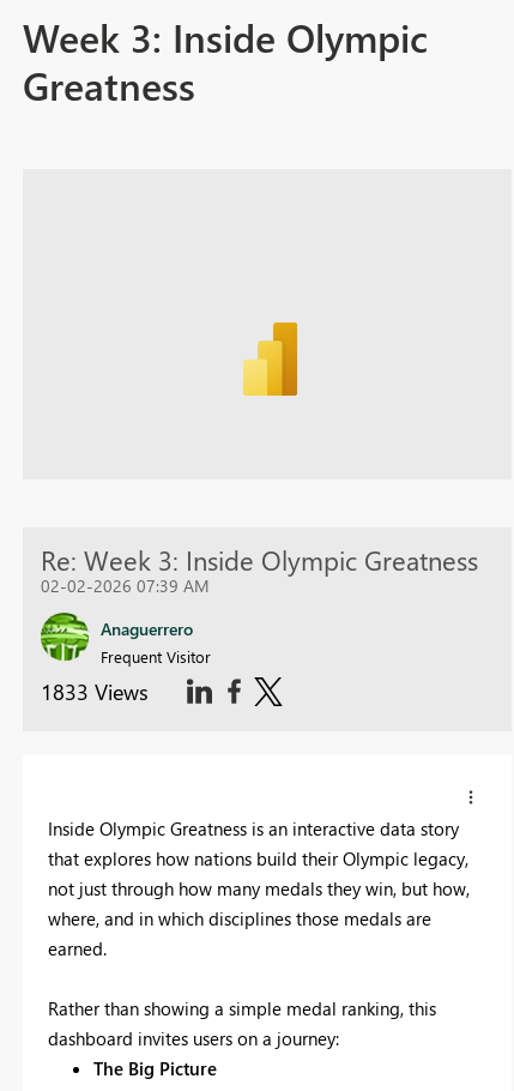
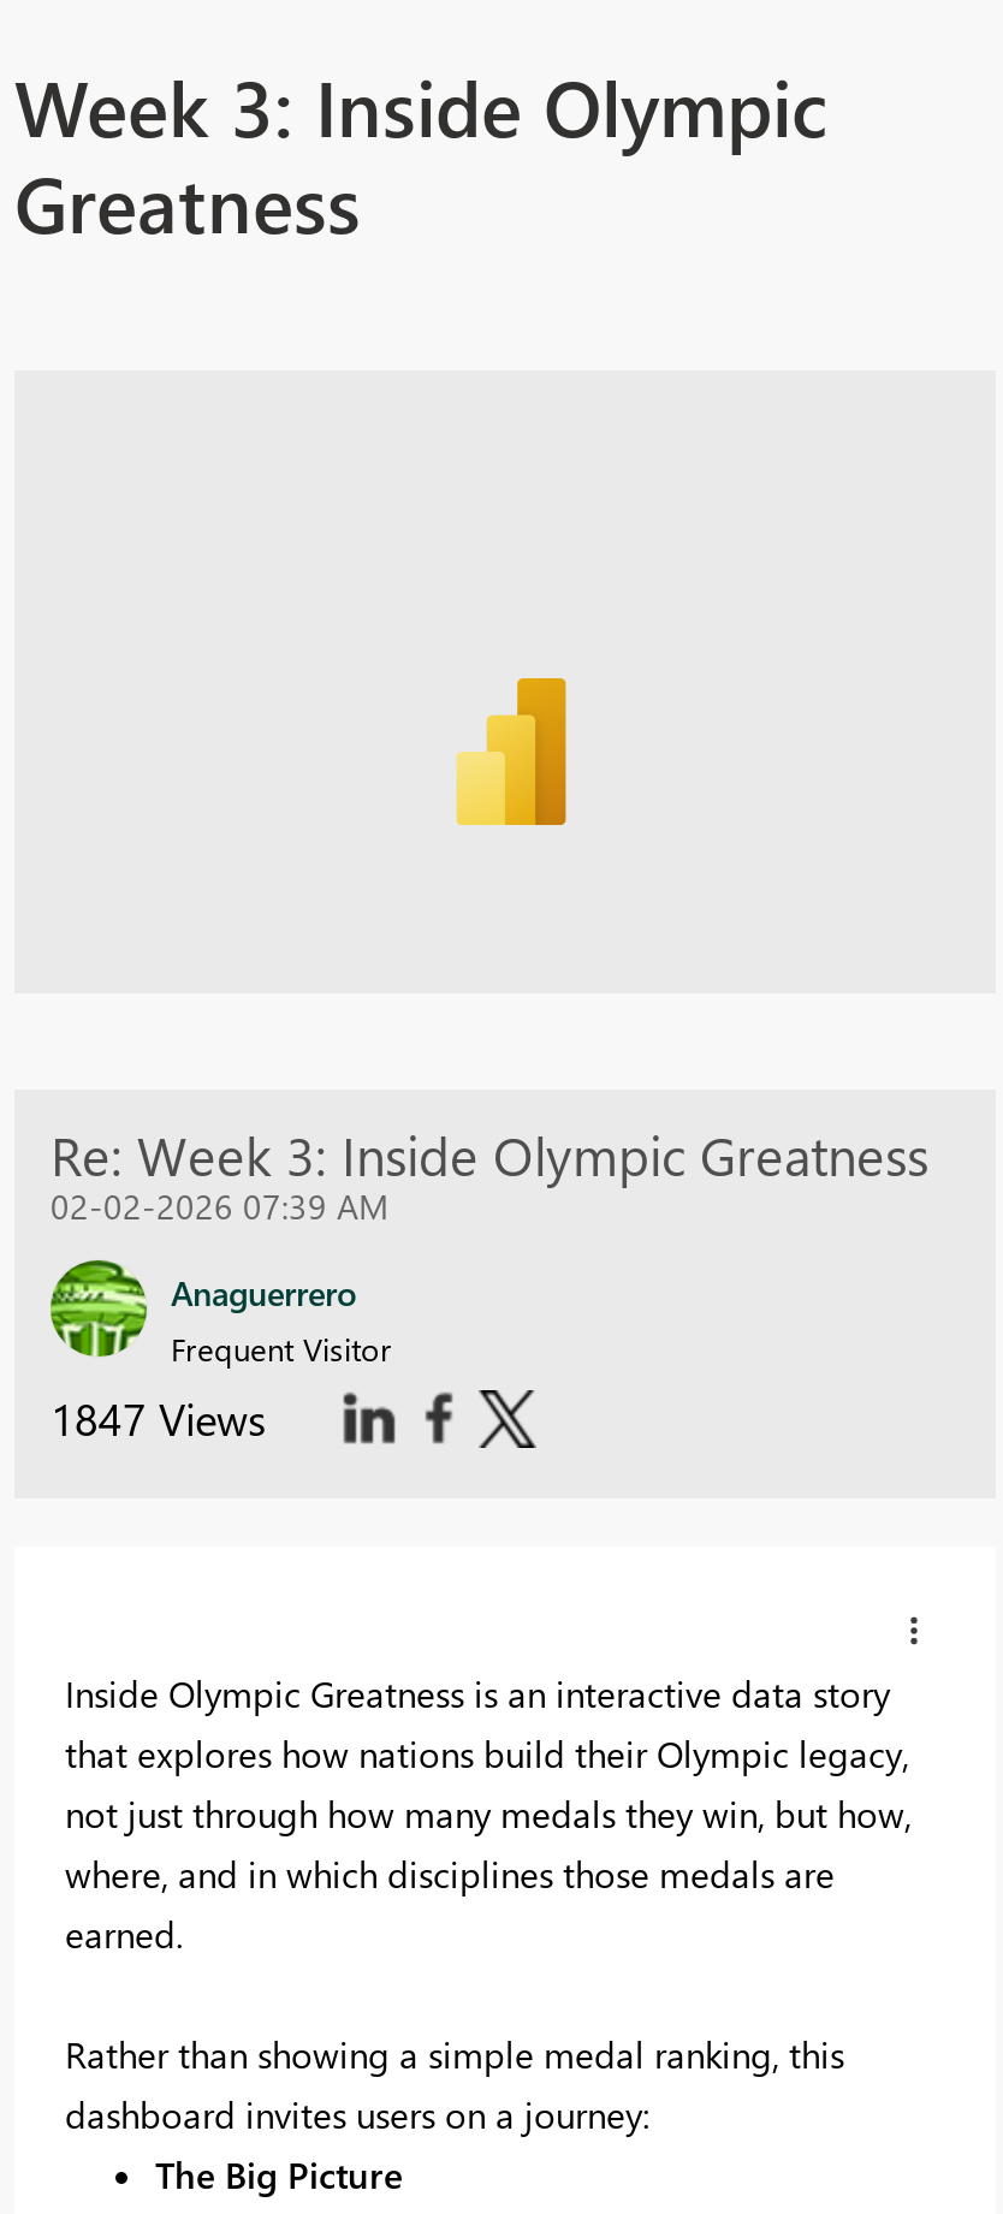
- 1833 Views
+ 1847 Views
